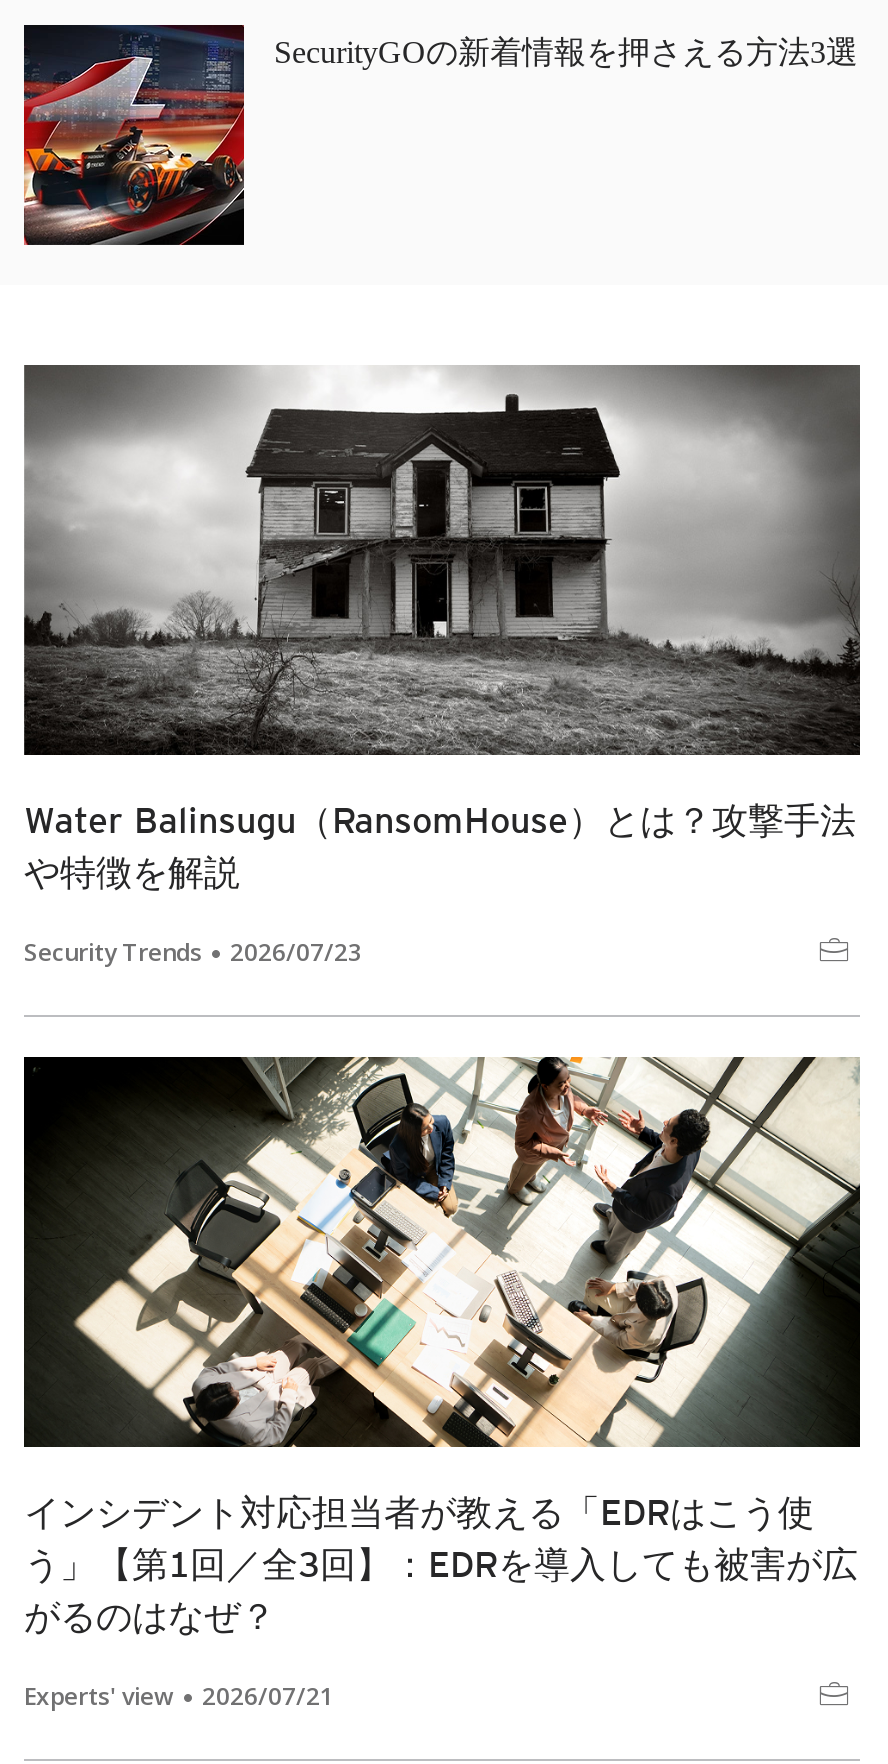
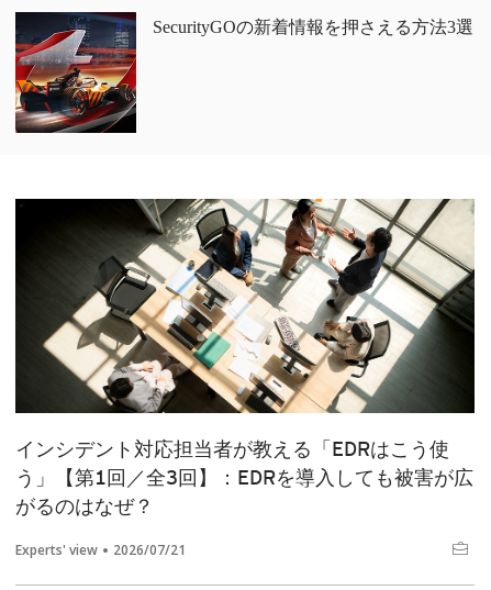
- [image]
- Water Balinsugu（RansomHouse）とは？攻撃手法
- や特徴を解説
- Security Trends
- 2026/07/23
